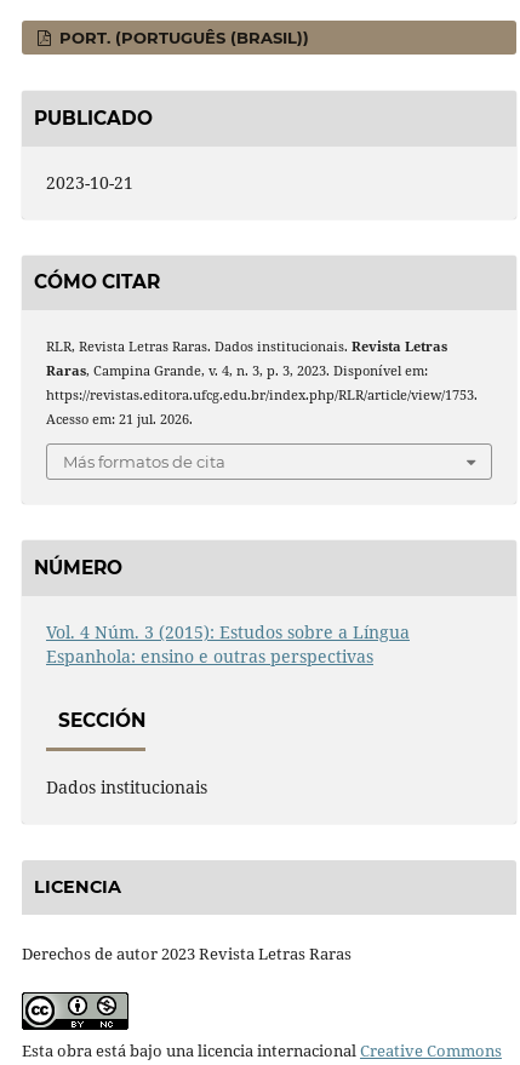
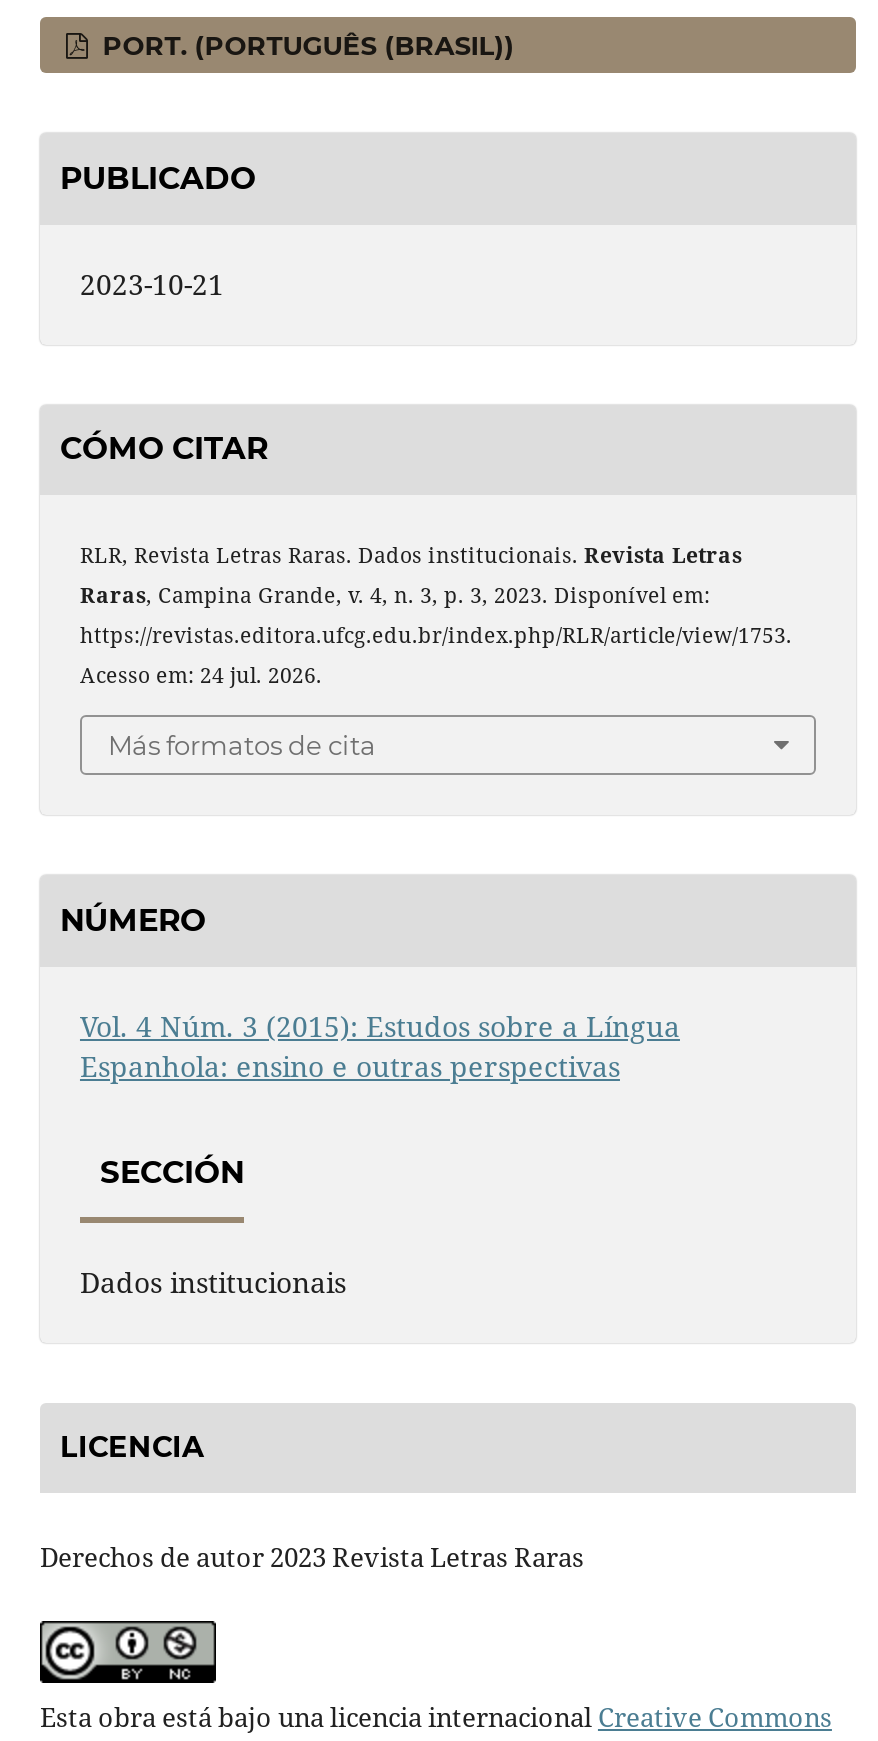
- Acesso em: 21 jul. 2026.
+ Acesso em: 24 jul. 2026.
